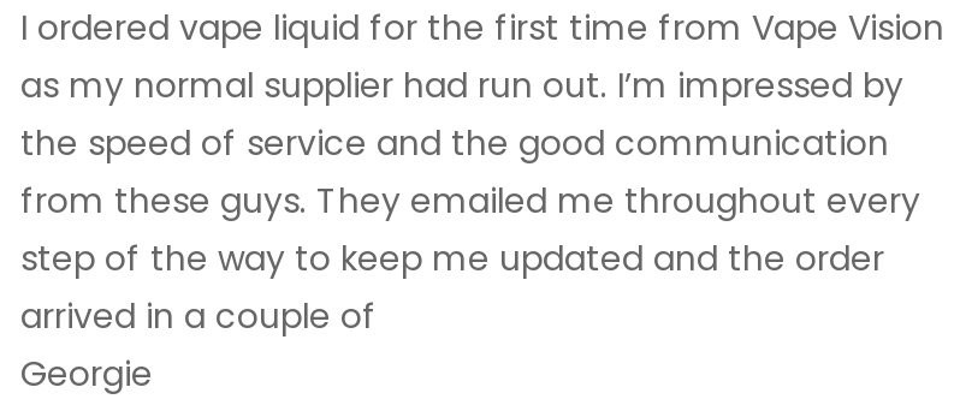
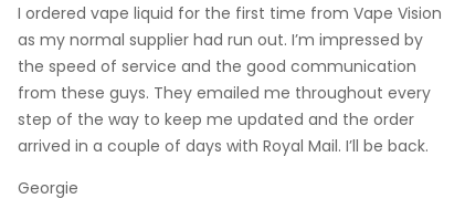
- arrived in a couple of
+ arrived in a couple of days with Royal Mail. I’ll be back.
